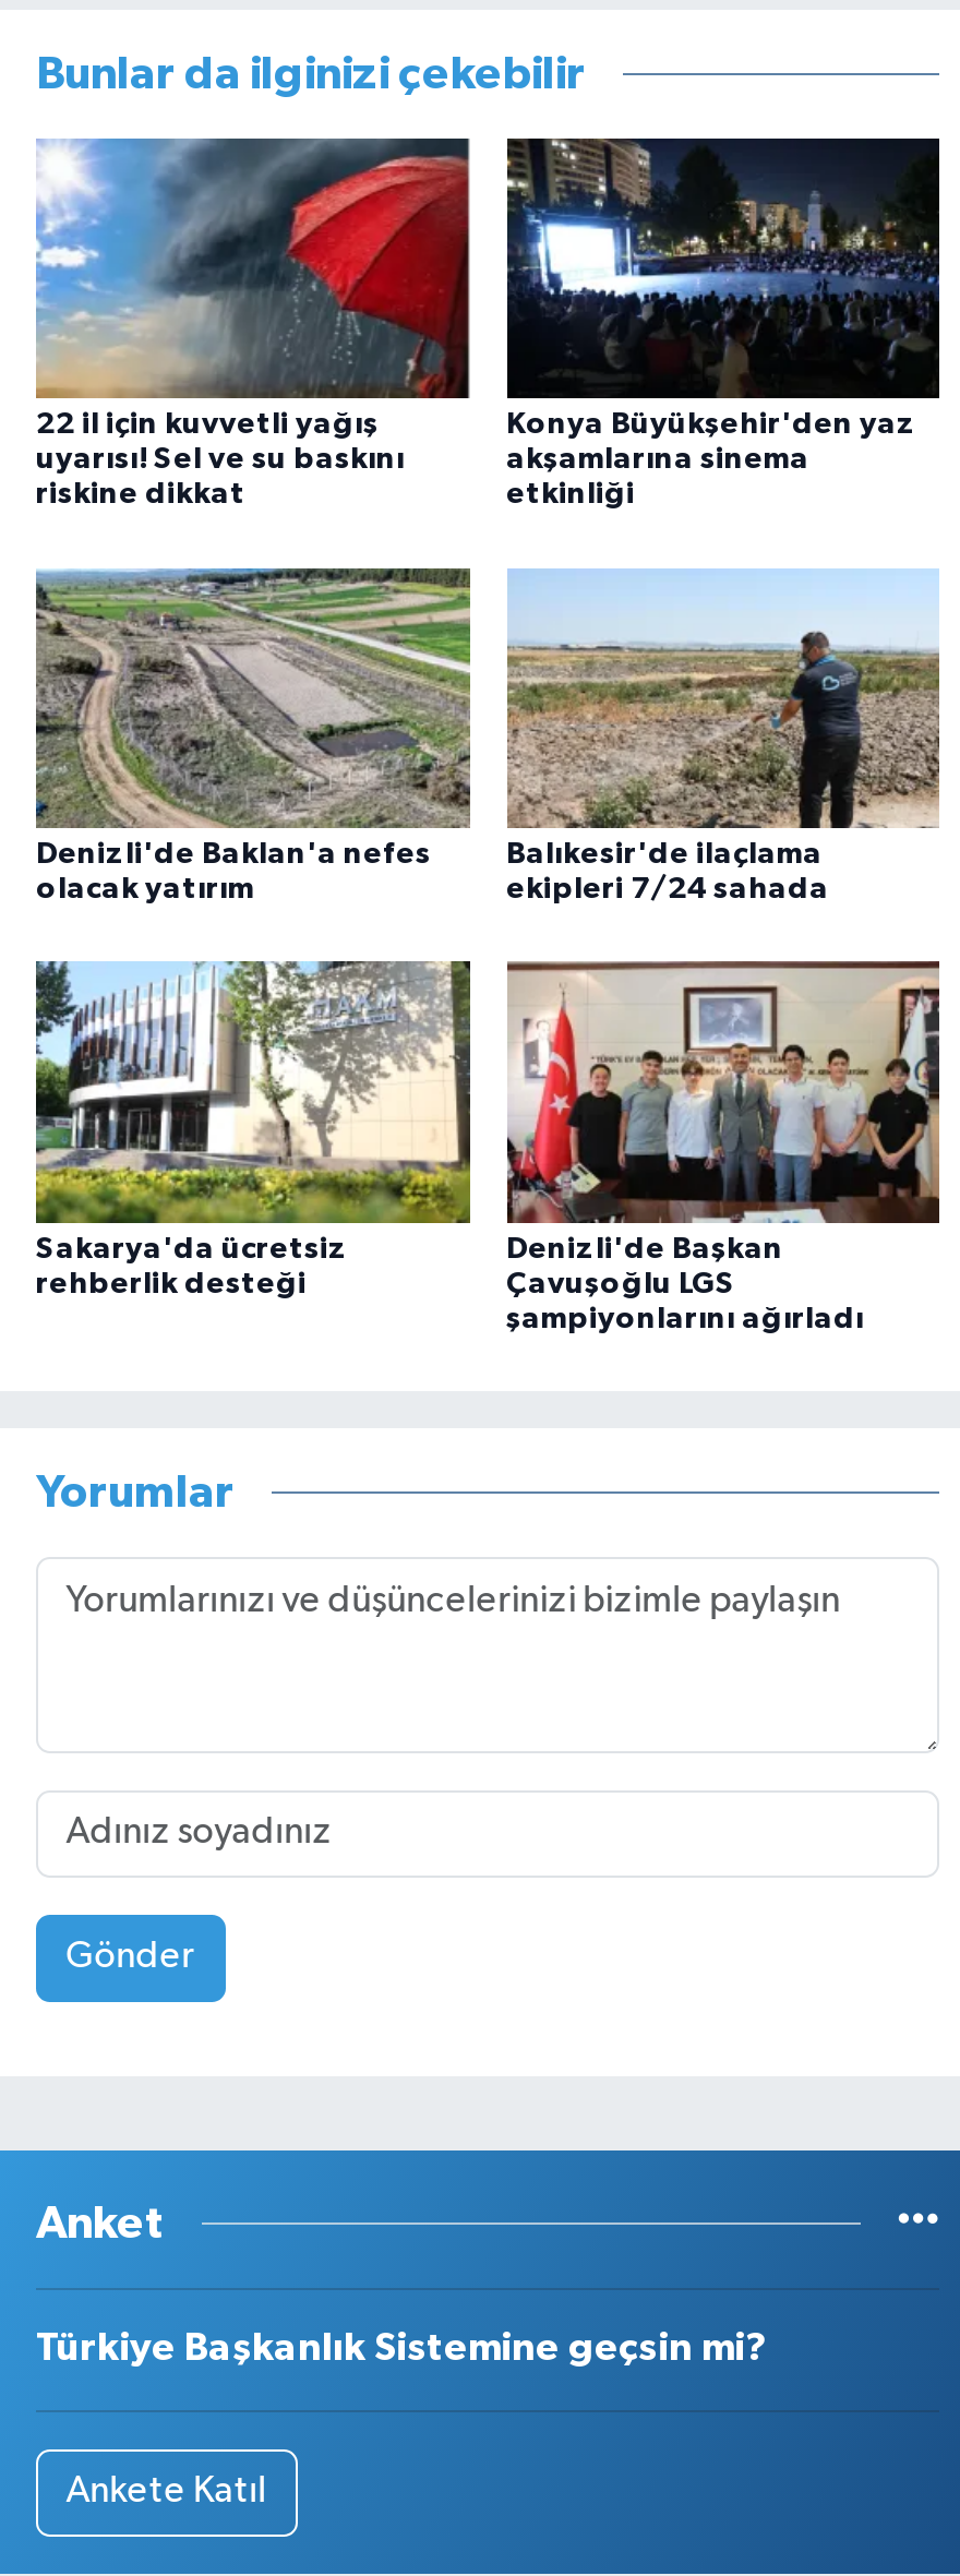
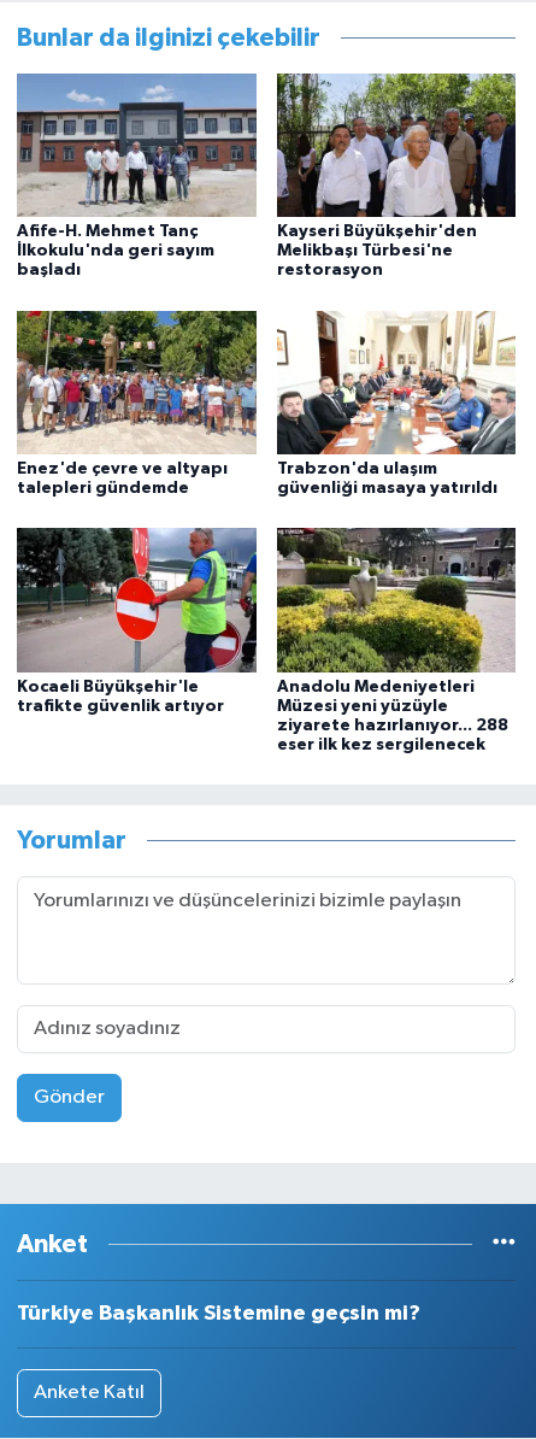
- [image]
- 22 il için kuvvetli yağış
- uyarısı! Sel ve su baskını
- riskine dikkat
+ [image]
+ Afife-H. Mehmet Tanç
+ İlkokulu'nda geri sayım
+ başladı

- [image]
- Konya Büyükşehir'den yaz
- akşamlarına sinema
- etkinliği
+ [image]
+ Kayseri Büyükşehir'den
+ Melikbaşı Türbesi'ne
+ restorasyon

- [image]
- Denizli'de Baklan'a nefes
- olacak yatırım
+ [image]
+ Enez'de çevre ve altyapı
+ talepleri gündemde

- [image]
- Balıkesir'de ilaçlama
- ekipleri 7/24 sahada
+ [image]
+ Trabzon'da ulaşım
+ güvenliği masaya yatırıldı

- [image]
- Sakarya'da ücretsiz
- rehberlik desteği
+ [image]
+ Kocaeli Büyükşehir'le
+ trafikte güvenlik artıyor

- [image]
- Denizli'de Başkan
- Çavuşoğlu LGS
- şampiyonlarını ağırladı
+ [image]
+ Anadolu Medeniyetleri
+ Müzesi yeni yüzüyle
+ ziyarete hazırlanıyor... 288
+ eser ilk kez sergilenecek
